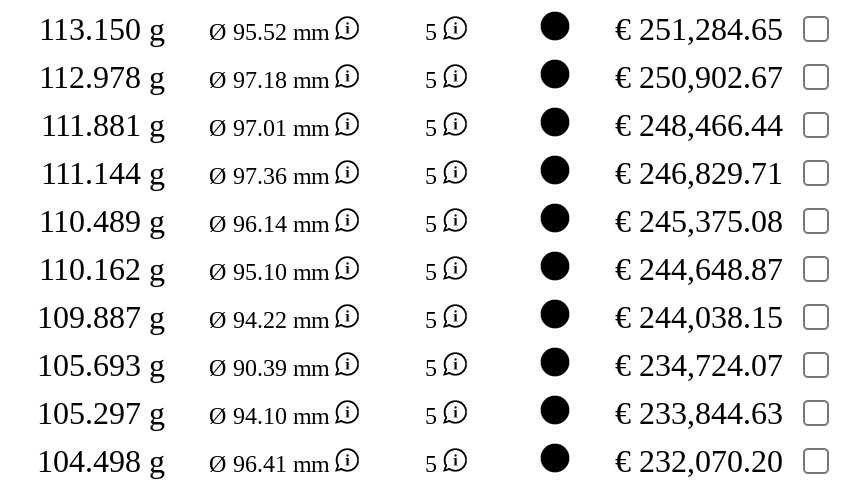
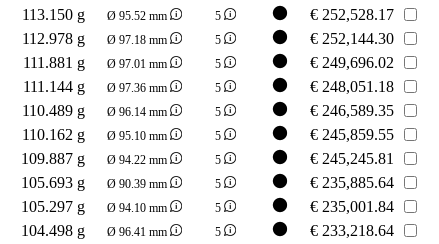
- €251,284.65
+ €252,528.17

- €250,902.67
+ €252,144.30

- €248,466.44
+ €249,696.02

- €246,829.71
+ €248,051.18

- €245,375.08
+ €246,589.35

- €244,648.87
+ €245,859.55

- €244,038.15
+ €245,245.81

- €234,724.07
+ €235,885.64

- €233,844.63
+ €235,001.84

- €232,070.20
+ €233,218.64
